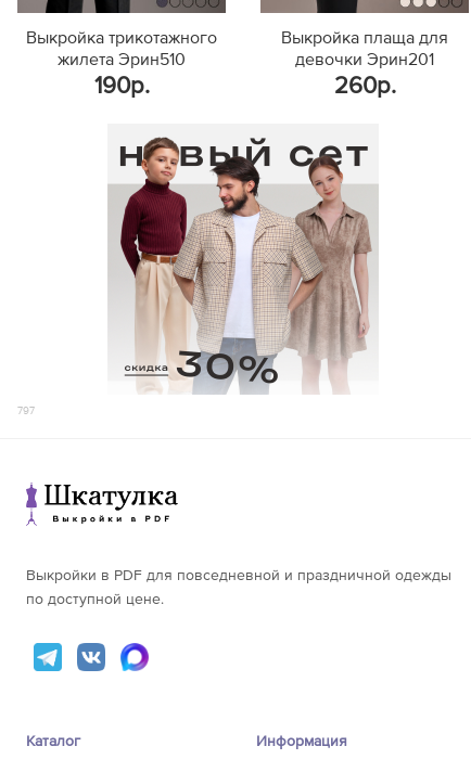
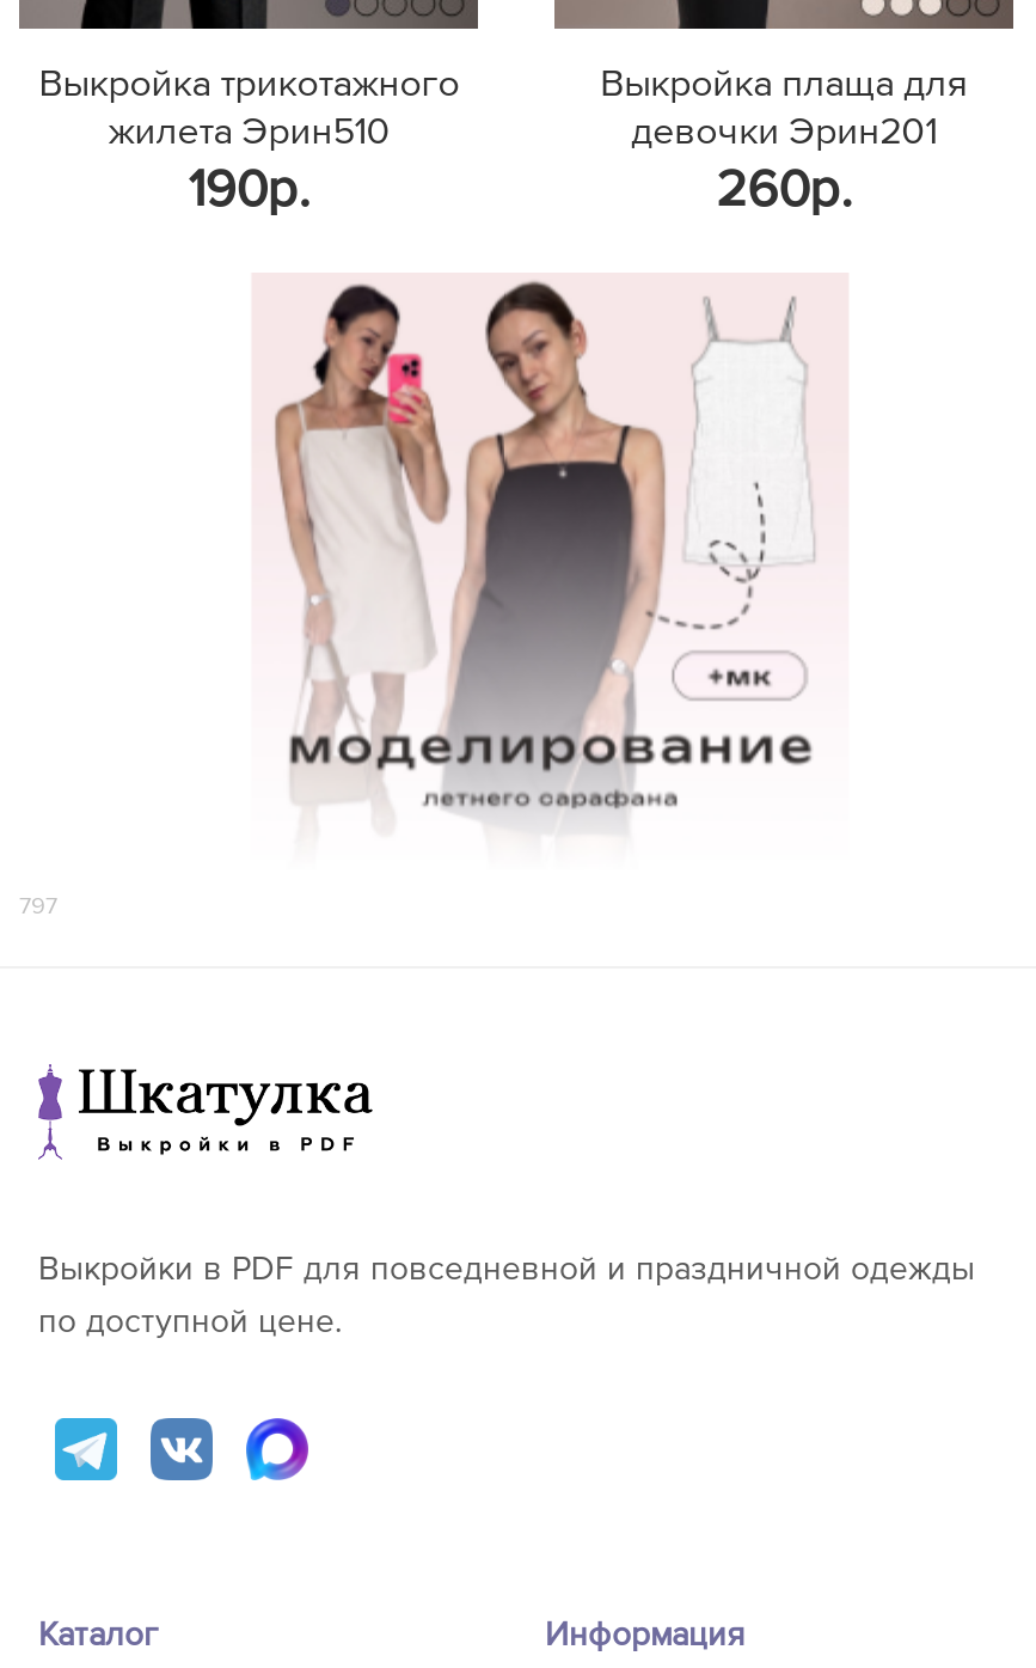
- [image]
+ [image]
